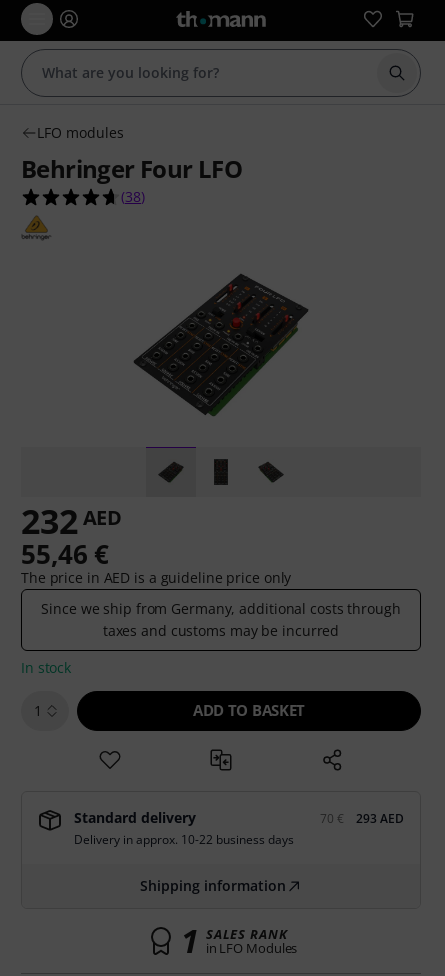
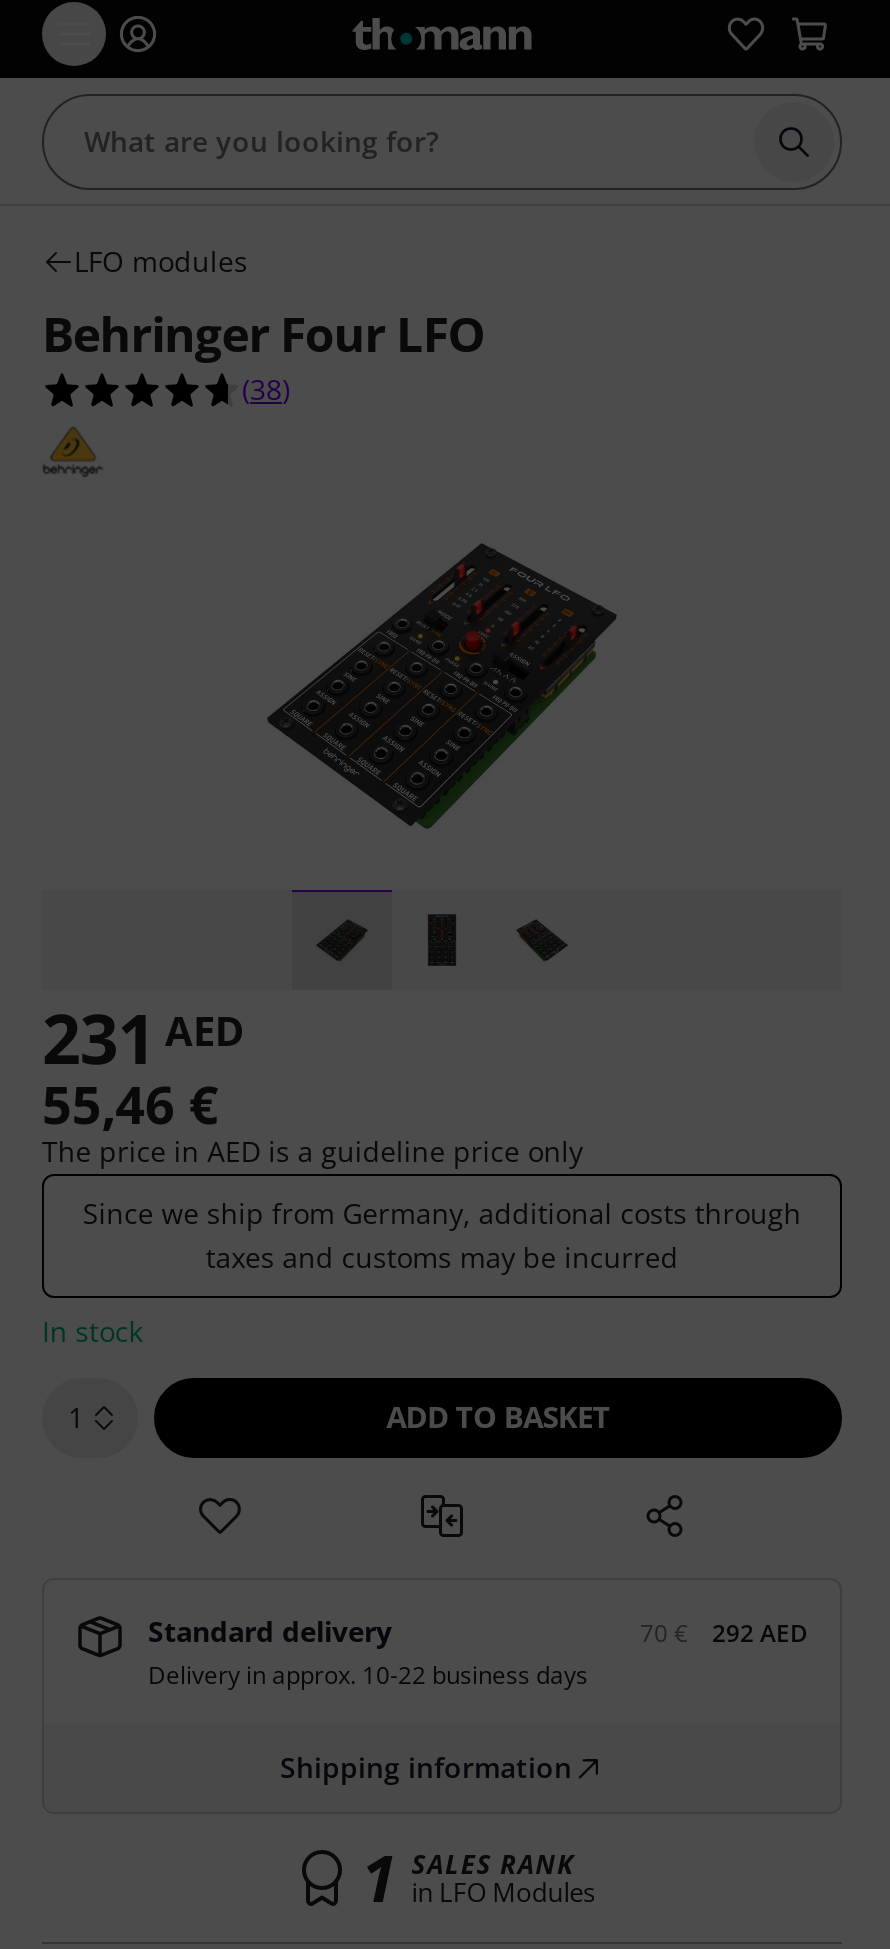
- 232 AED
+ 231 AED

- 293 AED
+ 292 AED
